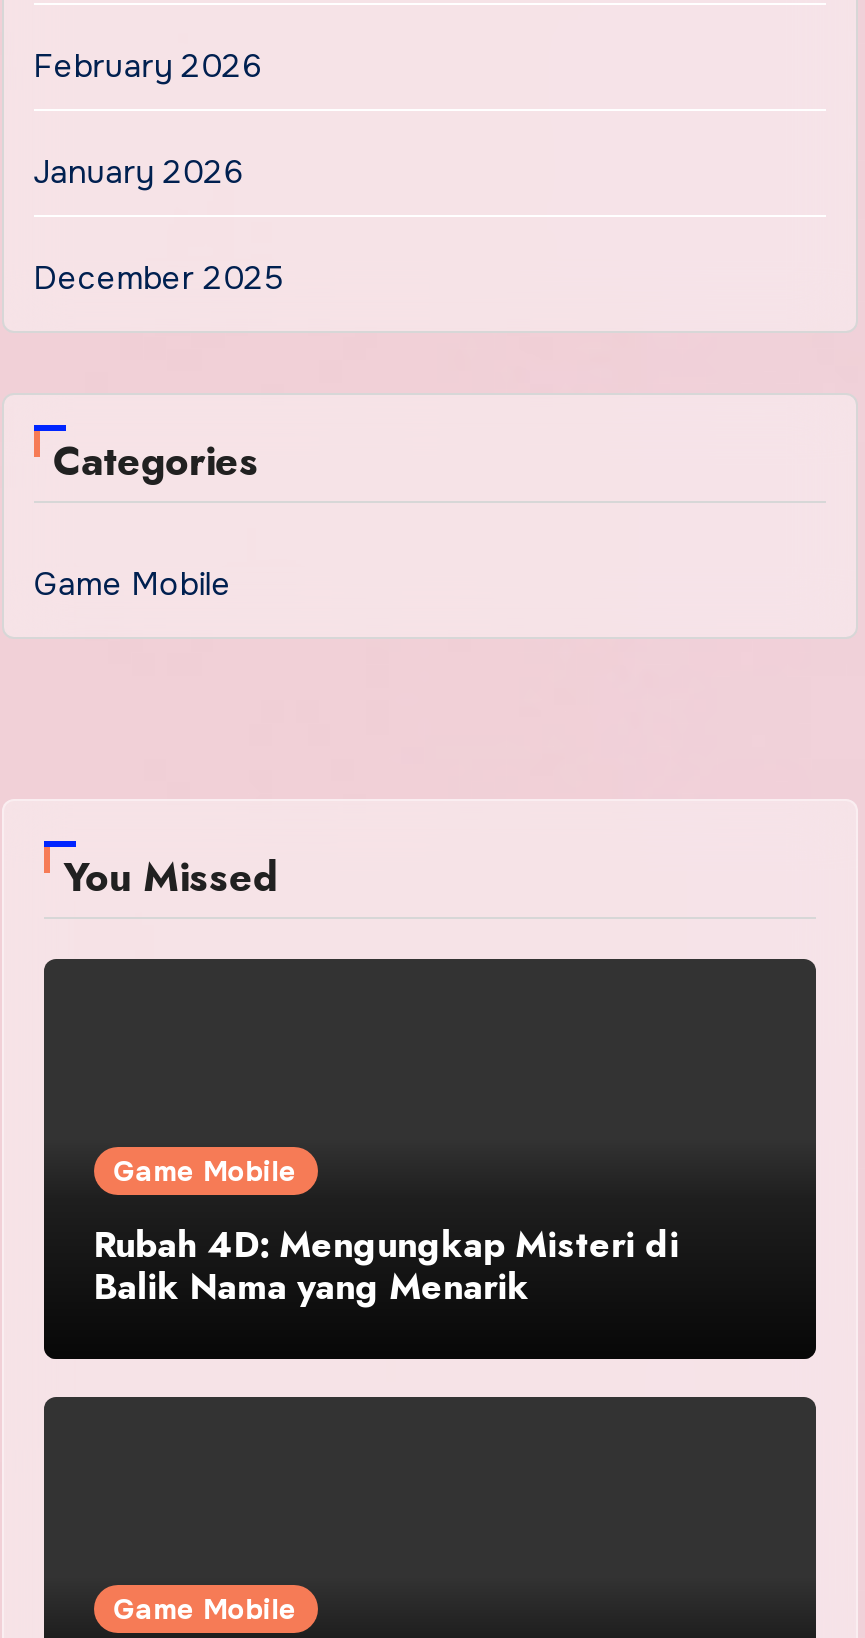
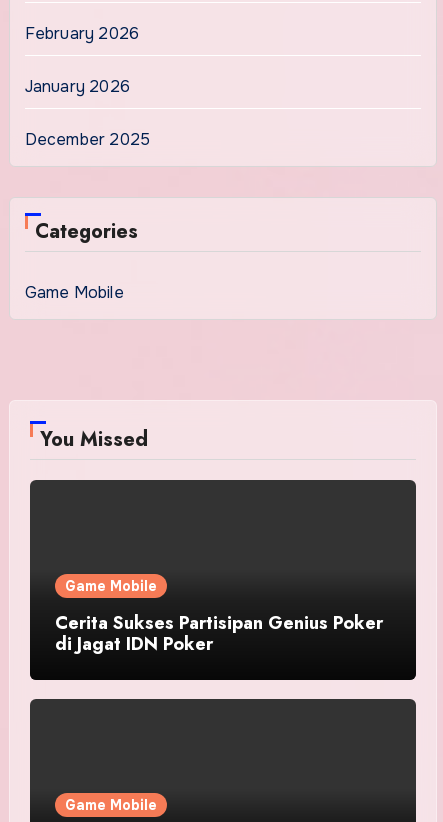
- Rubah 4D: Mengungkap Misteri di
- Balik Nama yang Menarik
+ Cerita Sukses Partisipan Genius Poker
+ di Jagat IDN Poker
